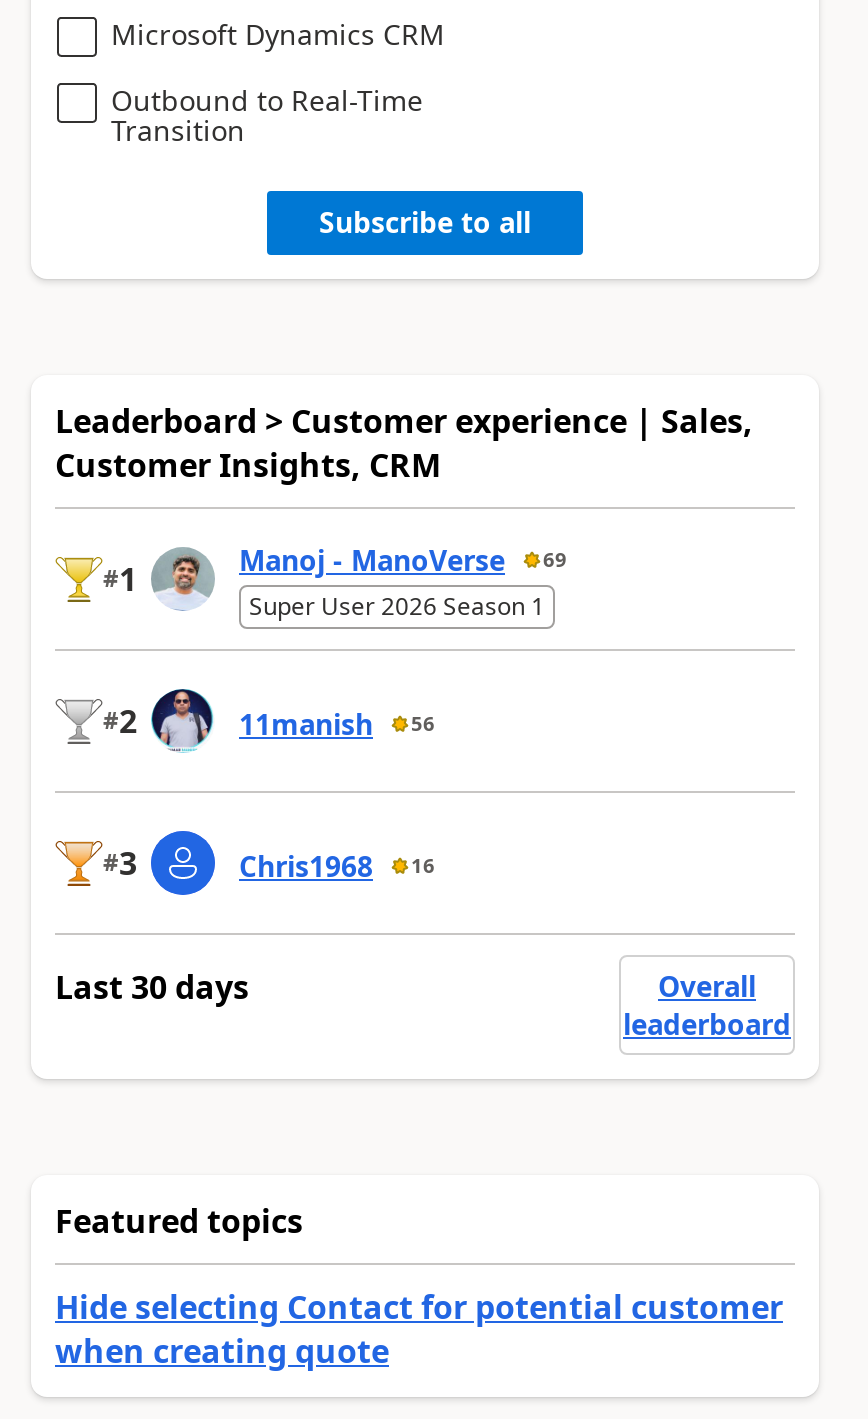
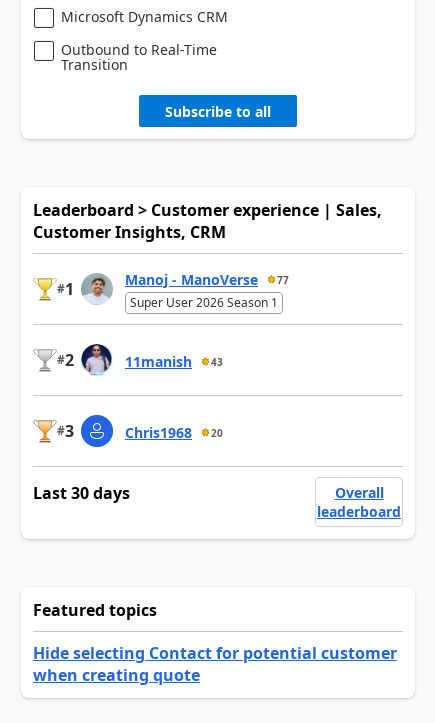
- Manoj - ManoVerse 69
+ Manoj - ManoVerse 77

- 11manish 56
+ 11manish 43

- Chris1968 16
+ Chris1968 20
